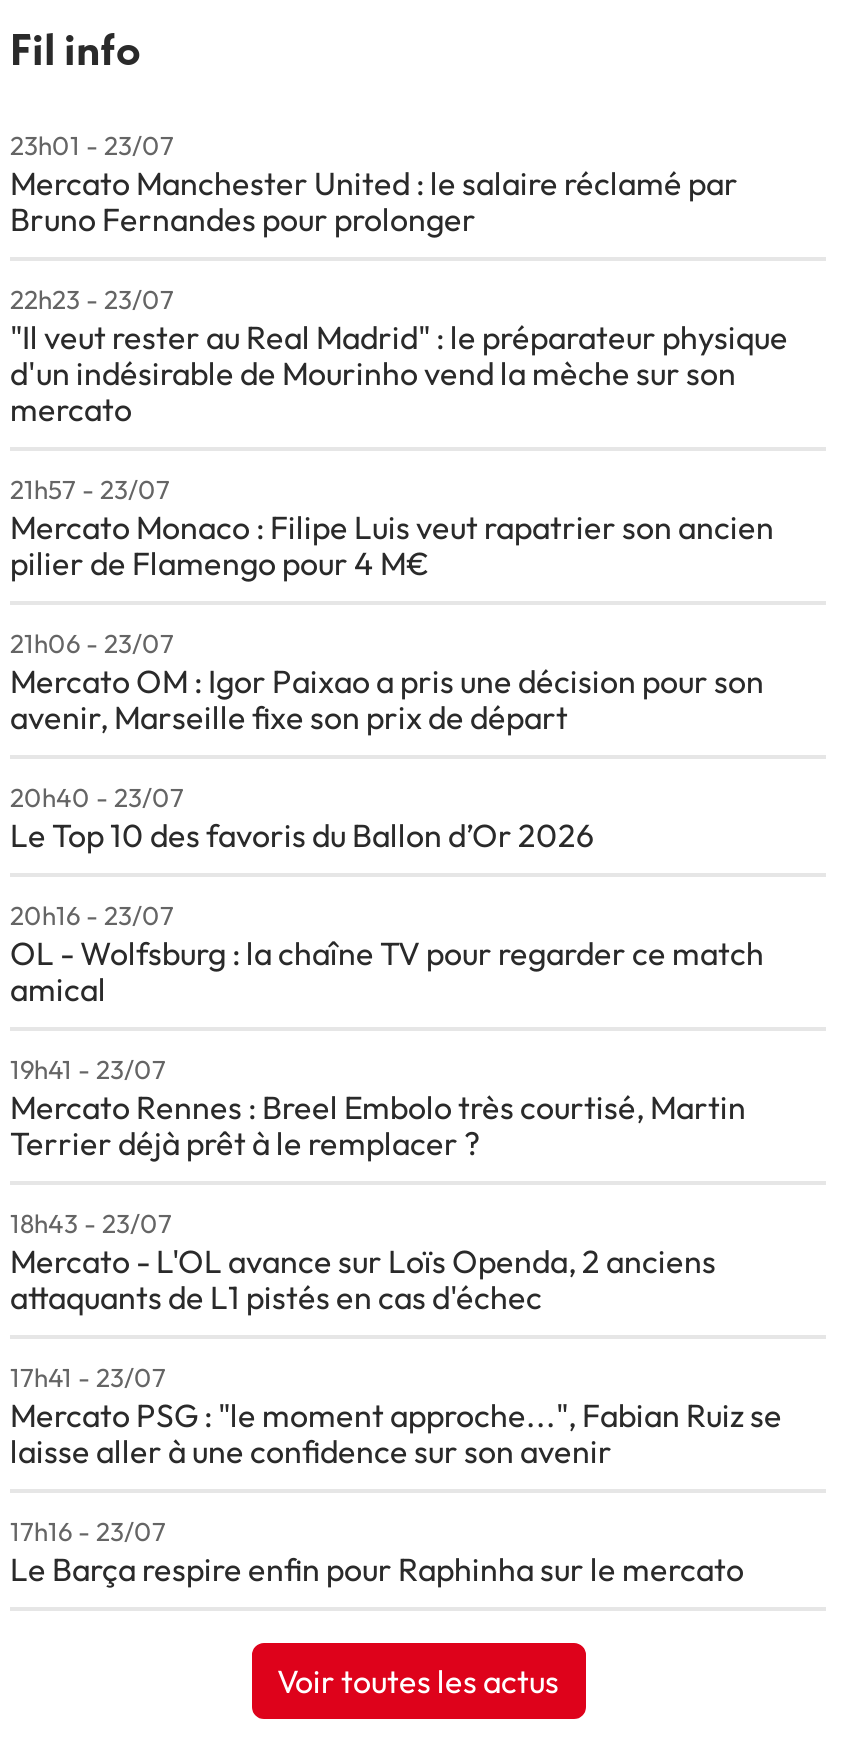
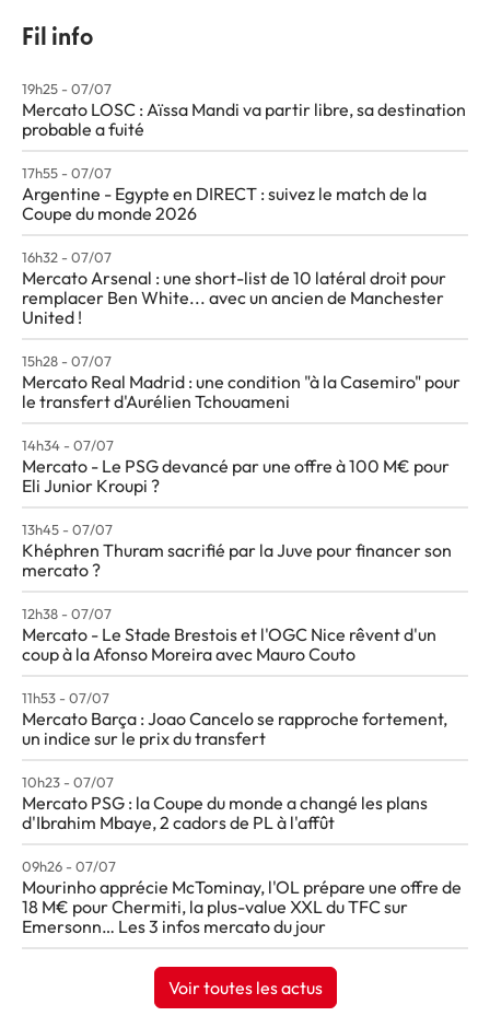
- 23h01 - 23/07
- Mercato Manchester United : le salaire réclamé par
- Bruno Fernandes pour prolonger
+ 19h25 - 07/07
+ Mercato LOSC : Aïssa Mandi va partir libre, sa destination
+ probable a fuité

- 22h23 - 23/07
- "Il veut rester au Real Madrid" : le préparateur physique
- d'un indésirable de Mourinho vend la mèche sur son
- mercato
+ 17h55 - 07/07
+ Argentine - Egypte en DIRECT : suivez le match de la
+ Coupe du monde 2026

- 21h57 - 23/07
- Mercato Monaco : Filipe Luis veut rapatrier son ancien
- pilier de Flamengo pour 4 M€
+ 16h32 - 07/07
+ Mercato Arsenal : une short-list de 10 latéral droit pour
+ remplacer Ben White... avec un ancien de Manchester
+ United !

- 21h06 - 23/07
- Mercato OM : Igor Paixao a pris une décision pour son
- avenir, Marseille fixe son prix de départ
+ 15h28 - 07/07
+ Mercato Real Madrid : une condition "à la Casemiro" pour
+ le transfert d'Aurélien Tchouameni

- 20h40 - 23/07
- Le Top 10 des favoris du Ballon d’Or 2026
+ 14h34 - 07/07
+ Mercato - Le PSG devancé par une offre à 100 M€ pour
+ Eli Junior Kroupi ?

- 20h16 - 23/07
- OL - Wolfsburg : la chaîne TV pour regarder ce match
- amical
+ 13h45 - 07/07
+ Khéphren Thuram sacrifié par la Juve pour financer son
+ mercato ?

- 19h41 - 23/07
- Mercato Rennes : Breel Embolo très courtisé, Martin
- Terrier déjà prêt à le remplacer ?
+ 12h38 - 07/07
+ Mercato - Le Stade Brestois et l'OGC Nice rêvent d'un
+ coup à la Afonso Moreira avec Mauro Couto

- 18h43 - 23/07
- Mercato - L'OL avance sur Loïs Openda, 2 anciens
- attaquants de L1 pistés en cas d'échec
+ 11h53 - 07/07
+ Mercato Barça : Joao Cancelo se rapproche fortement,
+ un indice sur le prix du transfert

- 17h41 - 23/07
- Mercato PSG : "le moment approche...", Fabian Ruiz se
- laisse aller à une confidence sur son avenir
+ 10h23 - 07/07
+ Mercato PSG : la Coupe du monde a changé les plans
+ d'Ibrahim Mbaye, 2 cadors de PL à l'affût

- 17h16 - 23/07
- Le Barça respire enfin pour Raphinha sur le mercato
+ 09h26 - 07/07
+ Mourinho apprécie McTominay, l'OL prépare une offre de
+ 18 M€ pour Chermiti, la plus-value XXL du TFC sur
+ Emersonn… Les 3 infos mercato du jour
